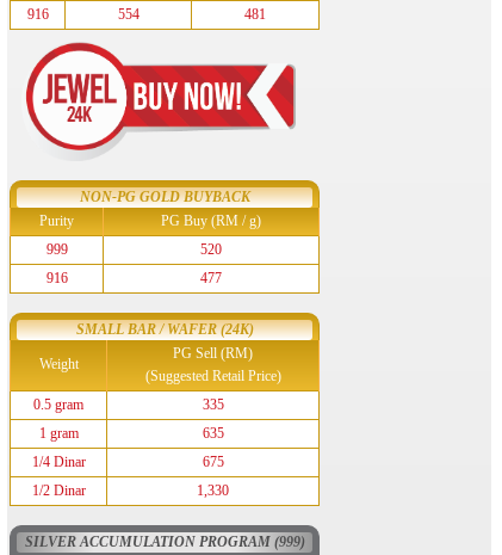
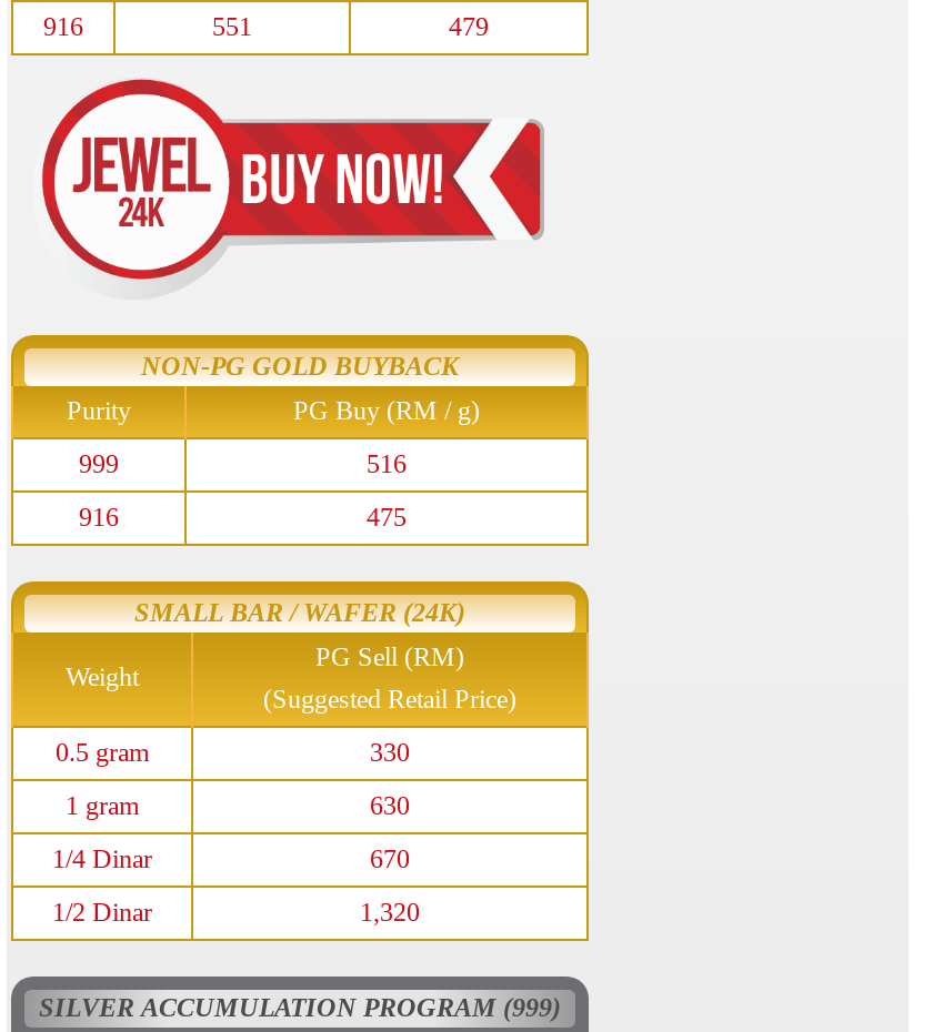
- 554
+ 551

- 481
+ 479

- 520
+ 516

- 477
+ 475

- 335
+ 330

- 635
+ 630

- 675
+ 670

- 1,330
+ 1,320
